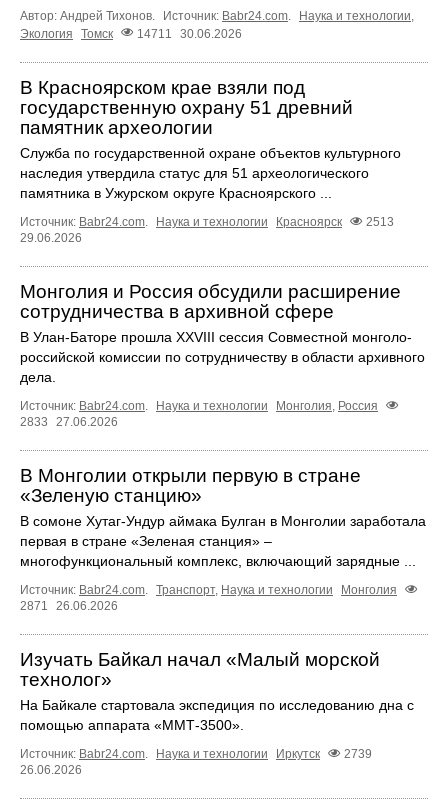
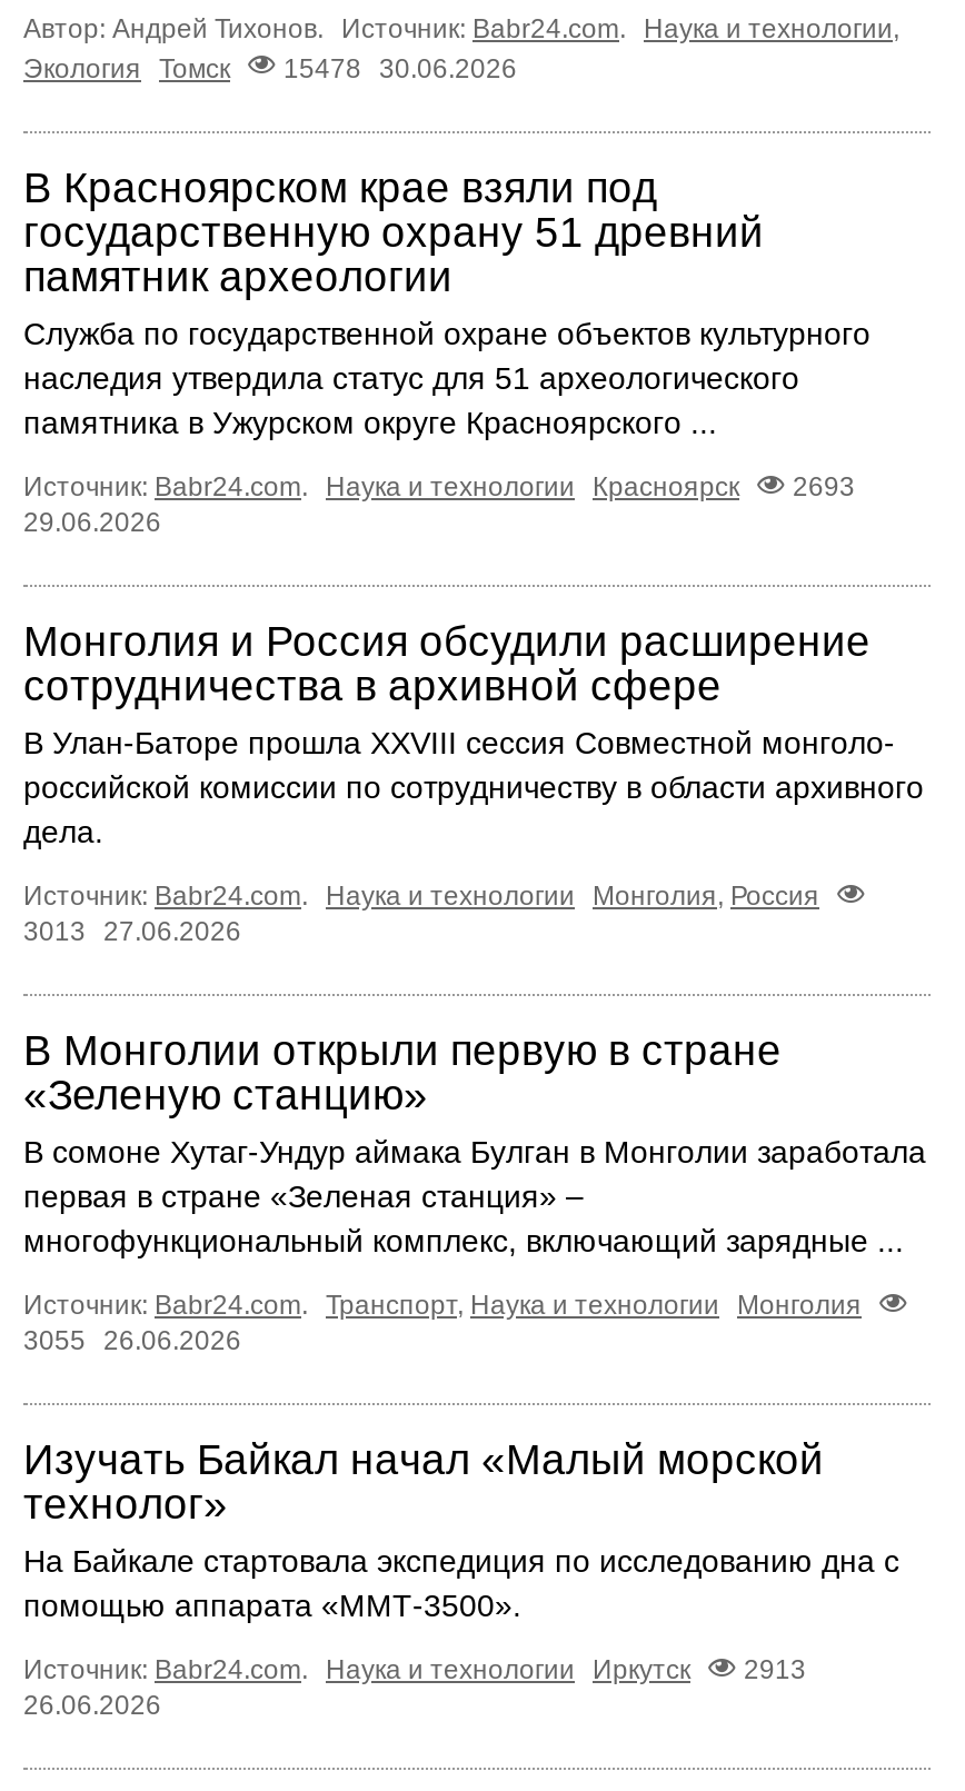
- Экология Томск 14711 30.06.2026
+ Экология Томск 15478 30.06.2026

- Источник: Babr24.com. Наука и технологии Красноярск 2513
+ Источник: Babr24.com. Наука и технологии Красноярск 2693

- 2833 27.06.2026
+ 3013 27.06.2026

- 2871 26.06.2026
+ 3055 26.06.2026

- Источник: Babr24.com. Наука и технологии Иркутск 2739
+ Источник: Babr24.com. Наука и технологии Иркутск 2913
